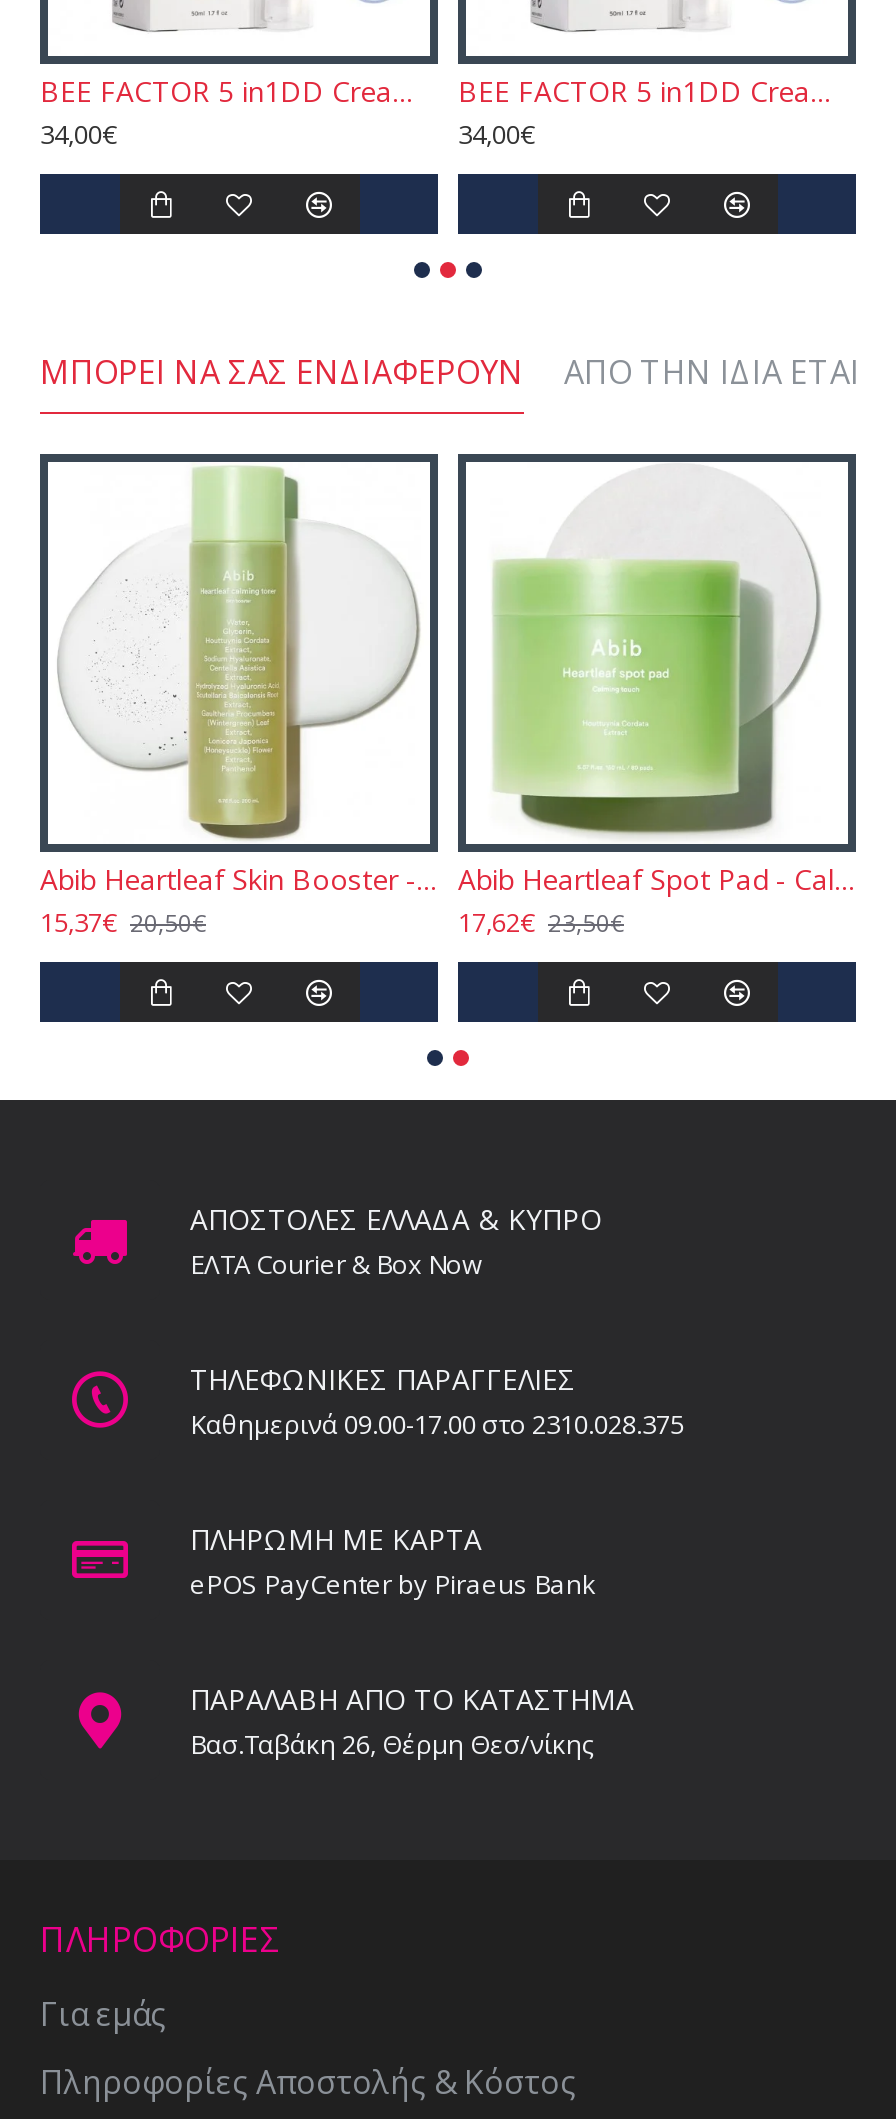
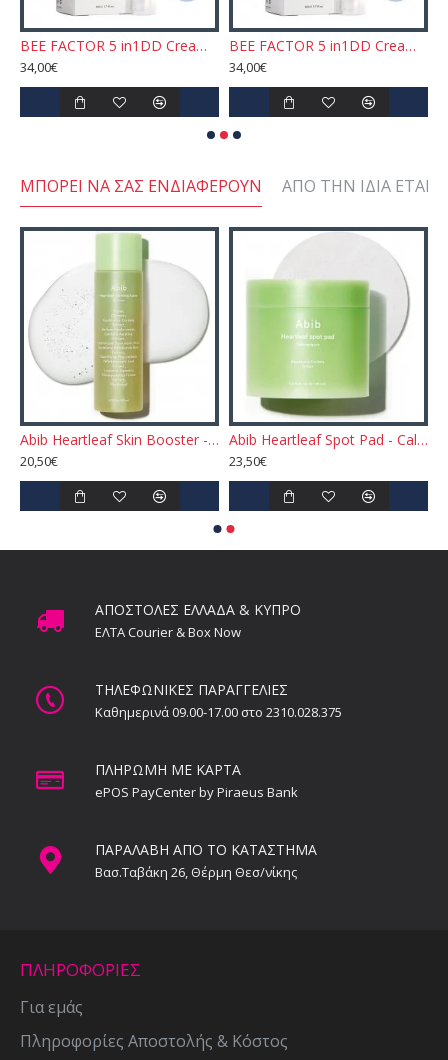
- 15,37€ 20,50€
+ 20,50€

- 17,62€ 23,50€
+ 23,50€
